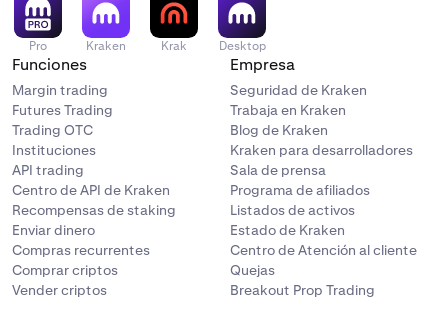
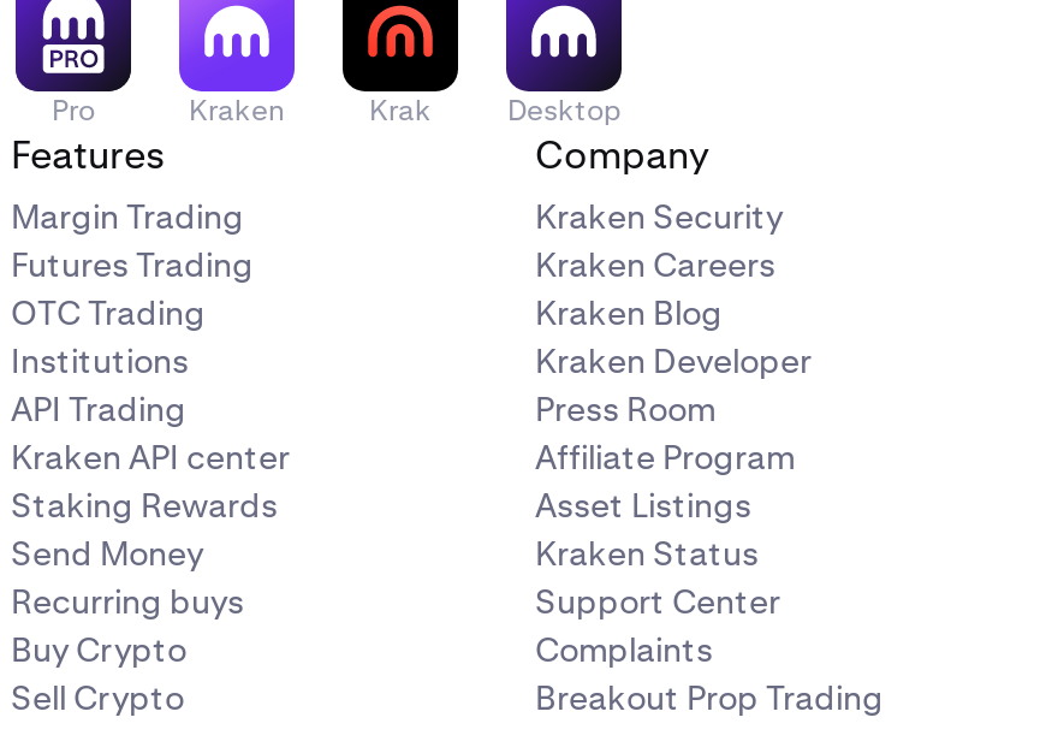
- Funciones
- Margin trading
+ Features
+ Margin Trading

- Empresa
- Seguridad de Kraken
- Trabaja en Kraken
- Blog de Kraken
- Kraken para desarrolladores
- Sala de prensa
- Programa de afiliados
- Listados de activos
- Estado de Kraken
- Centro de Atención al cliente
- Quejas
+ Company
+ Kraken Security
+ Kraken Careers
+ Kraken Blog
+ Kraken Developer
+ Press Room
+ Affiliate Program
+ Asset Listings
+ Kraken Status
+ Support Center
+ Complaints

- Trading OTC
- Instituciones
- API trading
- Centro de API de Kraken
- Recompensas de staking
- Enviar dinero
- Compras recurrentes
- Comprar criptos
- Vender criptos
+ OTC Trading
+ Institutions
+ API Trading
+ Kraken API center
+ Staking Rewards
+ Send Money
+ Recurring buys
+ Buy Crypto
+ Sell Crypto
